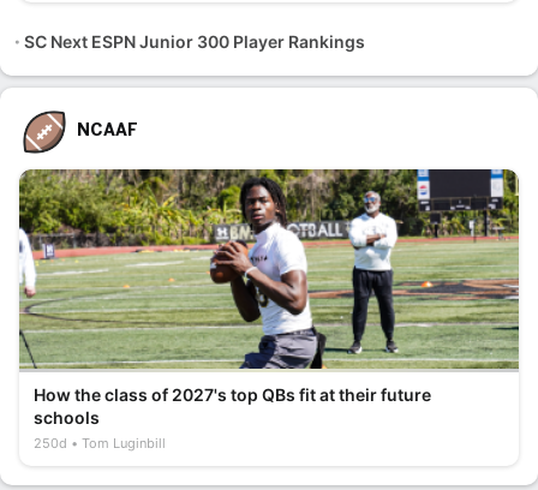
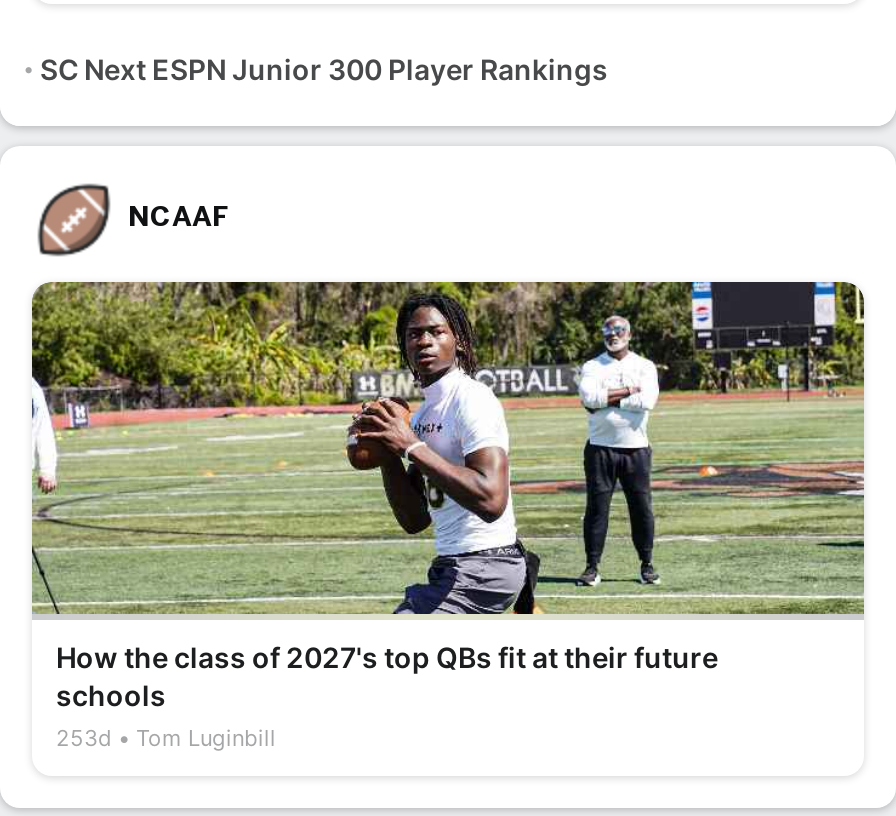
- 250d Tom Luginbill
+ 253d Tom Luginbill
